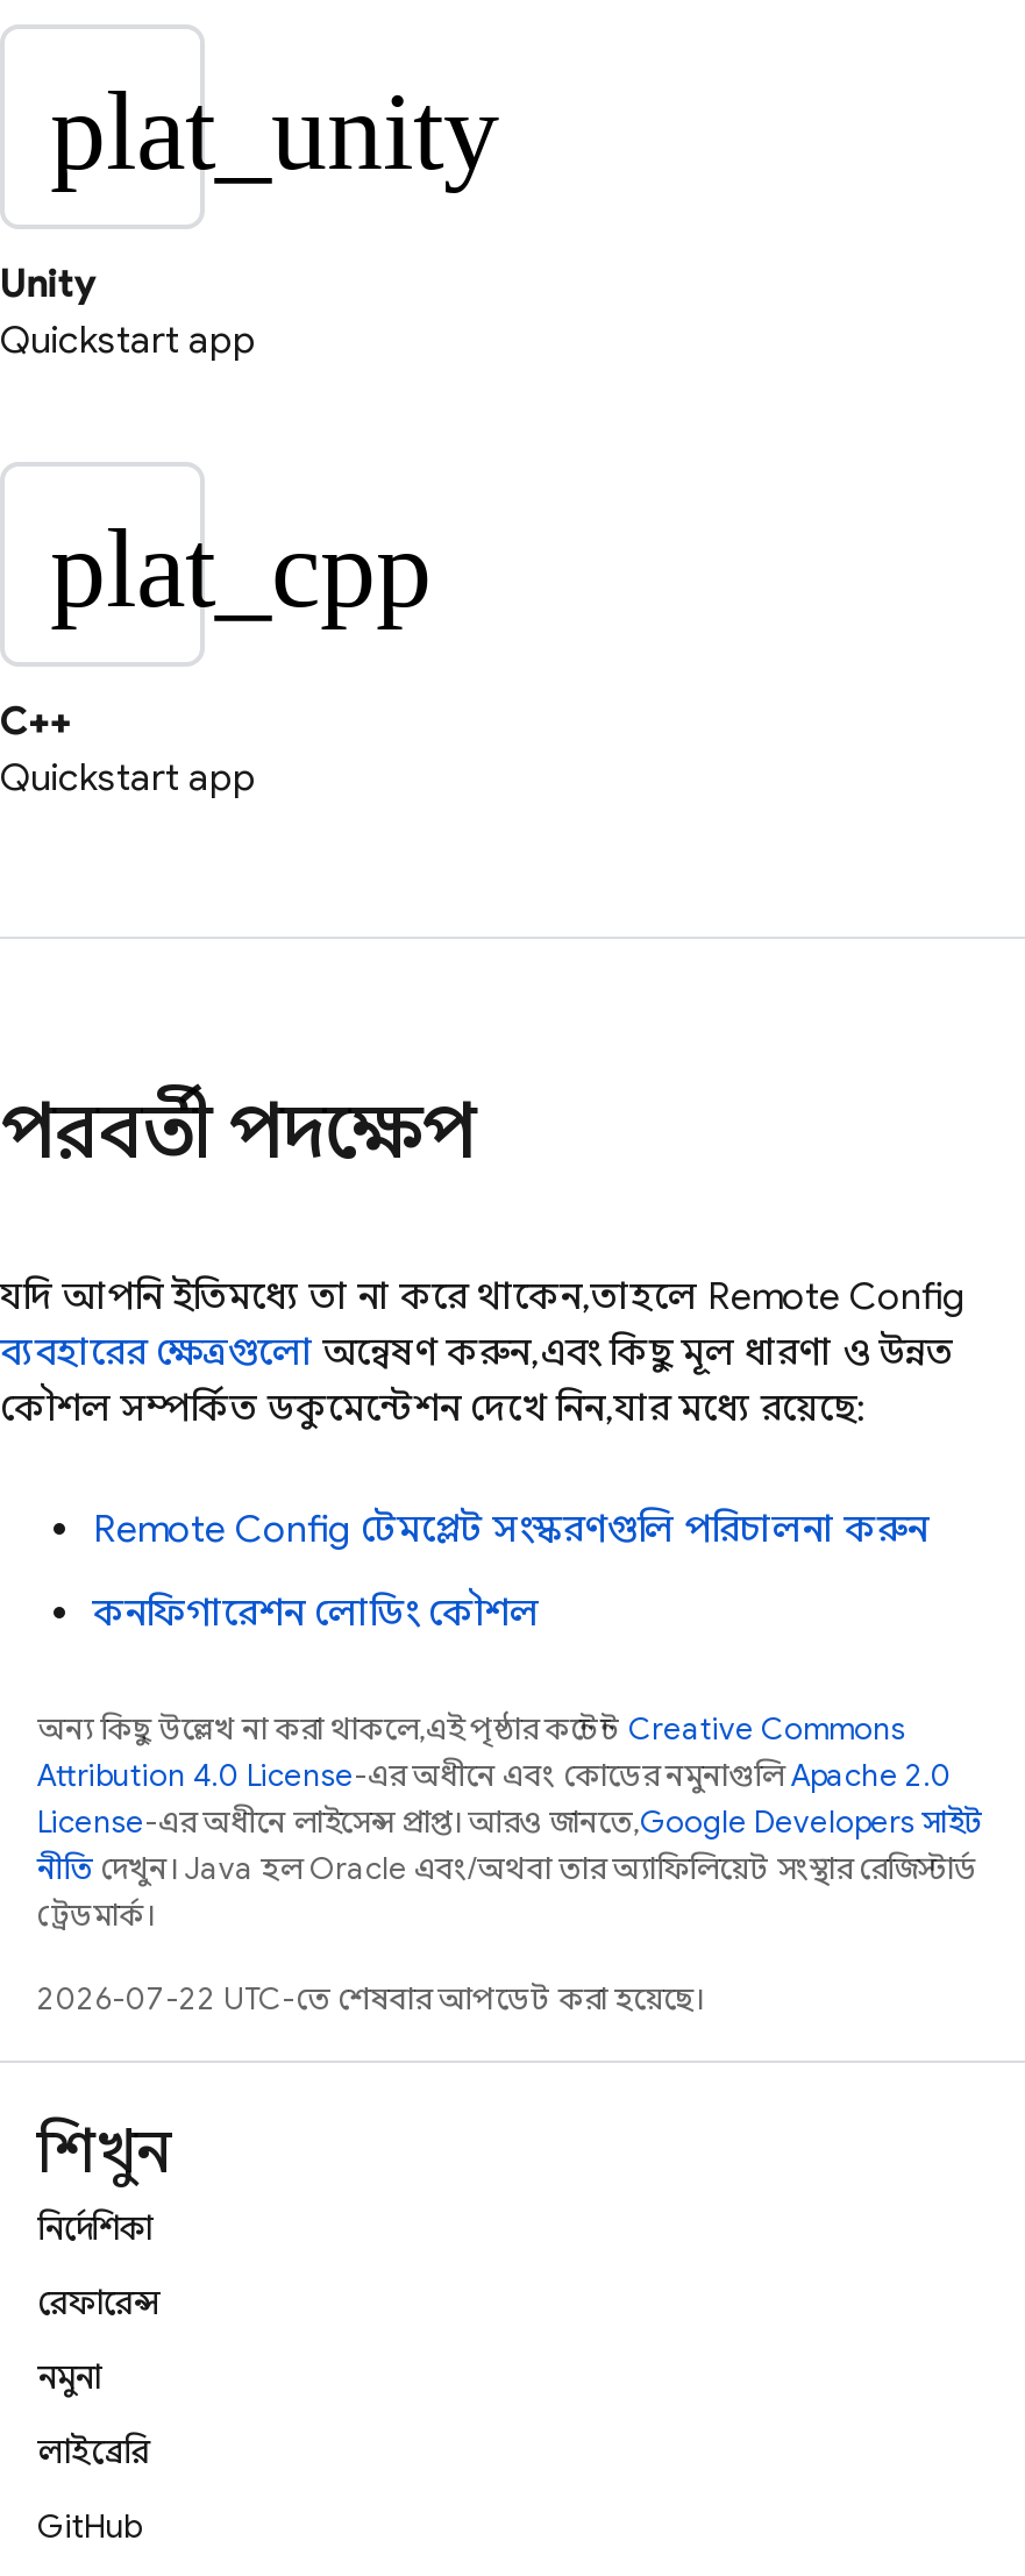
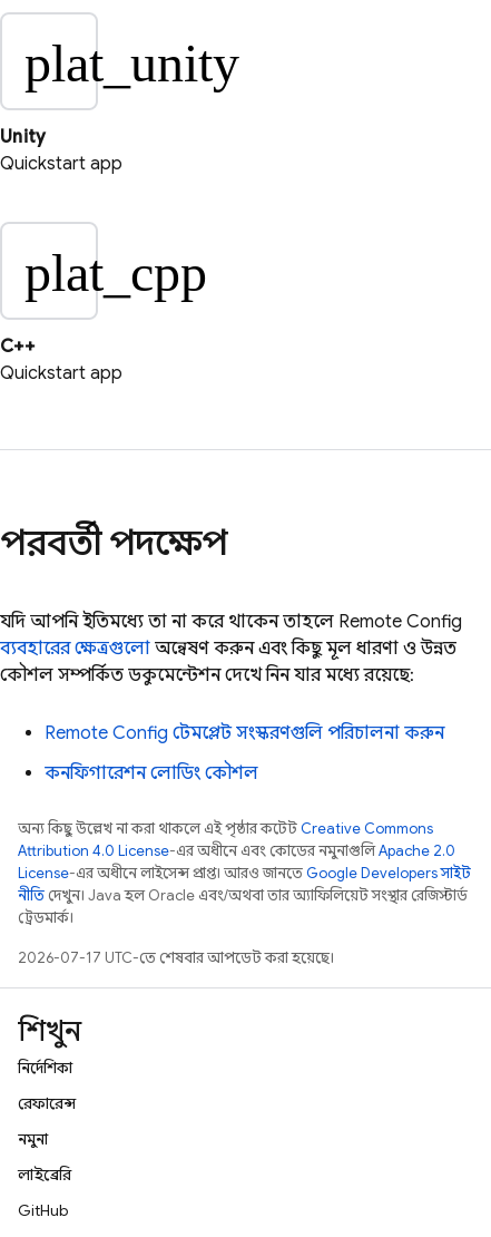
- 2026-07-22 UTC-তে শেষবার আপডেট করা হয়েছে।
+ 2026-07-17 UTC-তে শেষবার আপডেট করা হয়েছে।
